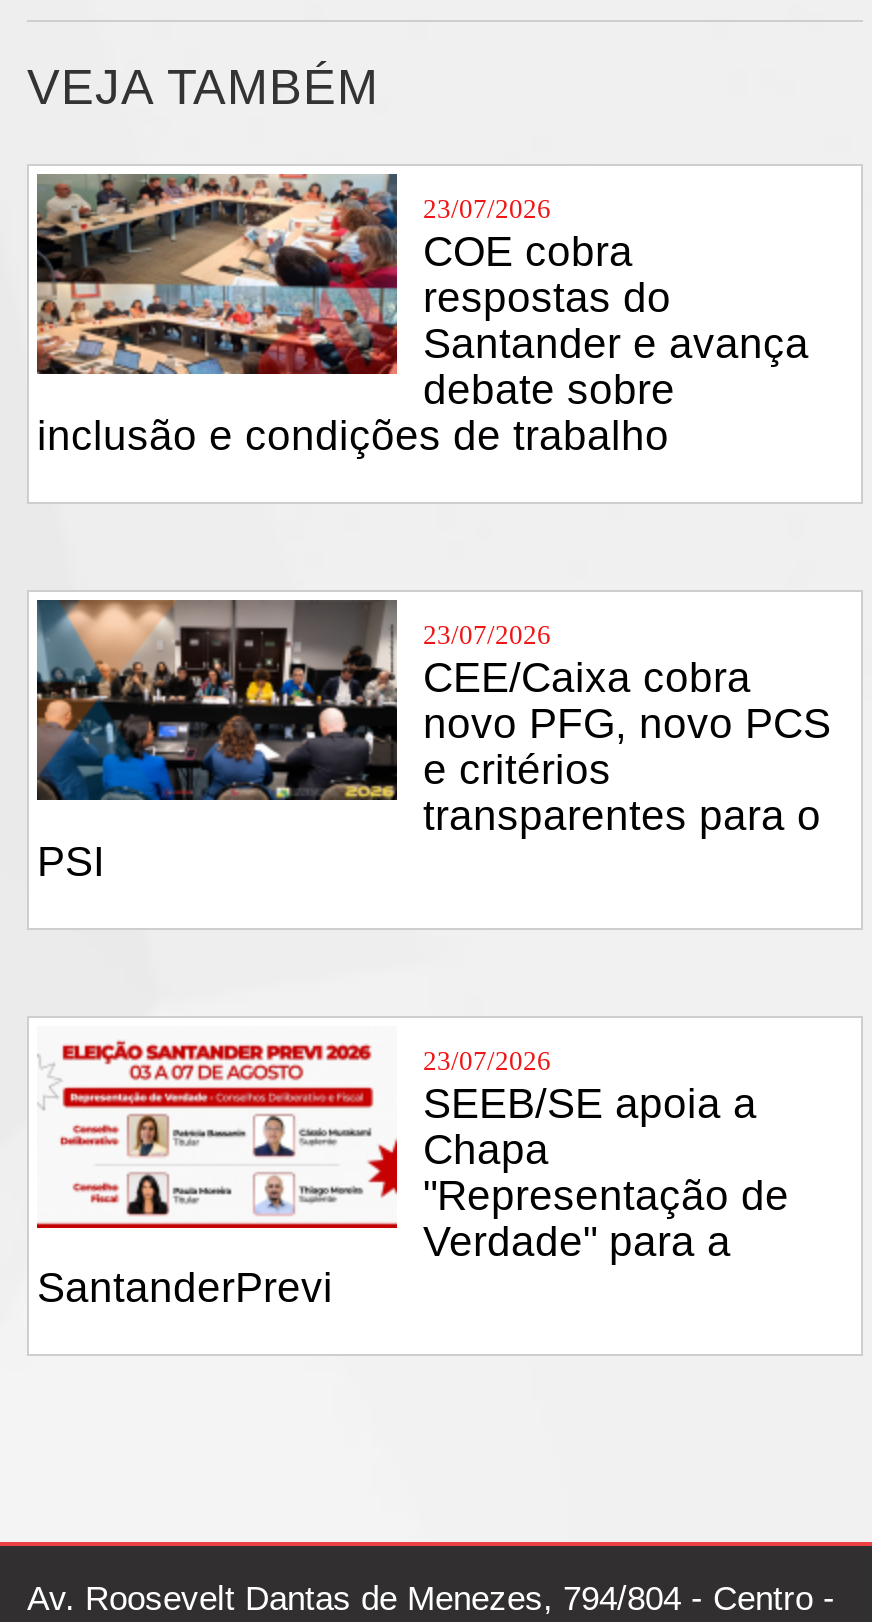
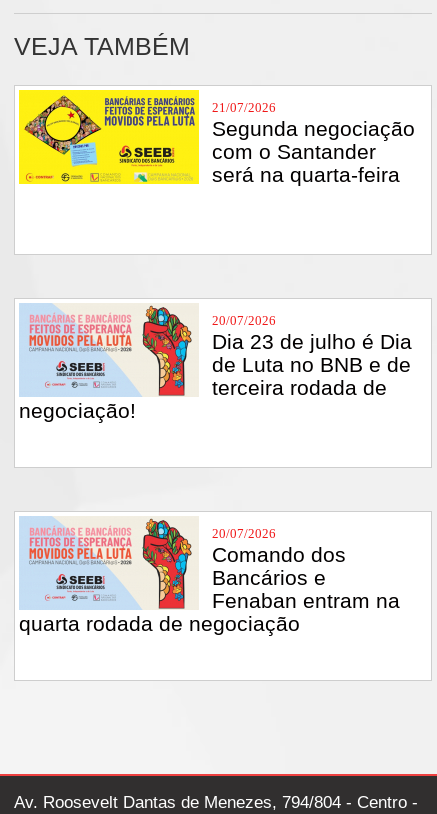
- [image]
- 23/07/2026
- COE cobra
- respostas do
- Santander e avança
- debate sobre
- inclusão e condições de trabalho
+ [image]
+ 21/07/2026
+ Segunda negociação
+ com o Santander
+ será na quarta-feira

- [image]
- 23/07/2026
- CEE/Caixa cobra
- novo PFG, novo PCS
- e critérios
- transparentes para o
- PSI
+ [image]
+ 20/07/2026
+ Dia 23 de julho é Dia
+ de Luta no BNB e de
+ terceira rodada de
+ negociação!

- [image]
- 23/07/2026
- SEEB/SE apoia a
- Chapa
- "Representação de
- Verdade" para a
- SantanderPrevi
+ [image]
+ 20/07/2026
+ Comando dos
+ Bancários e
+ Fenaban entram na
+ quarta rodada de negociação
